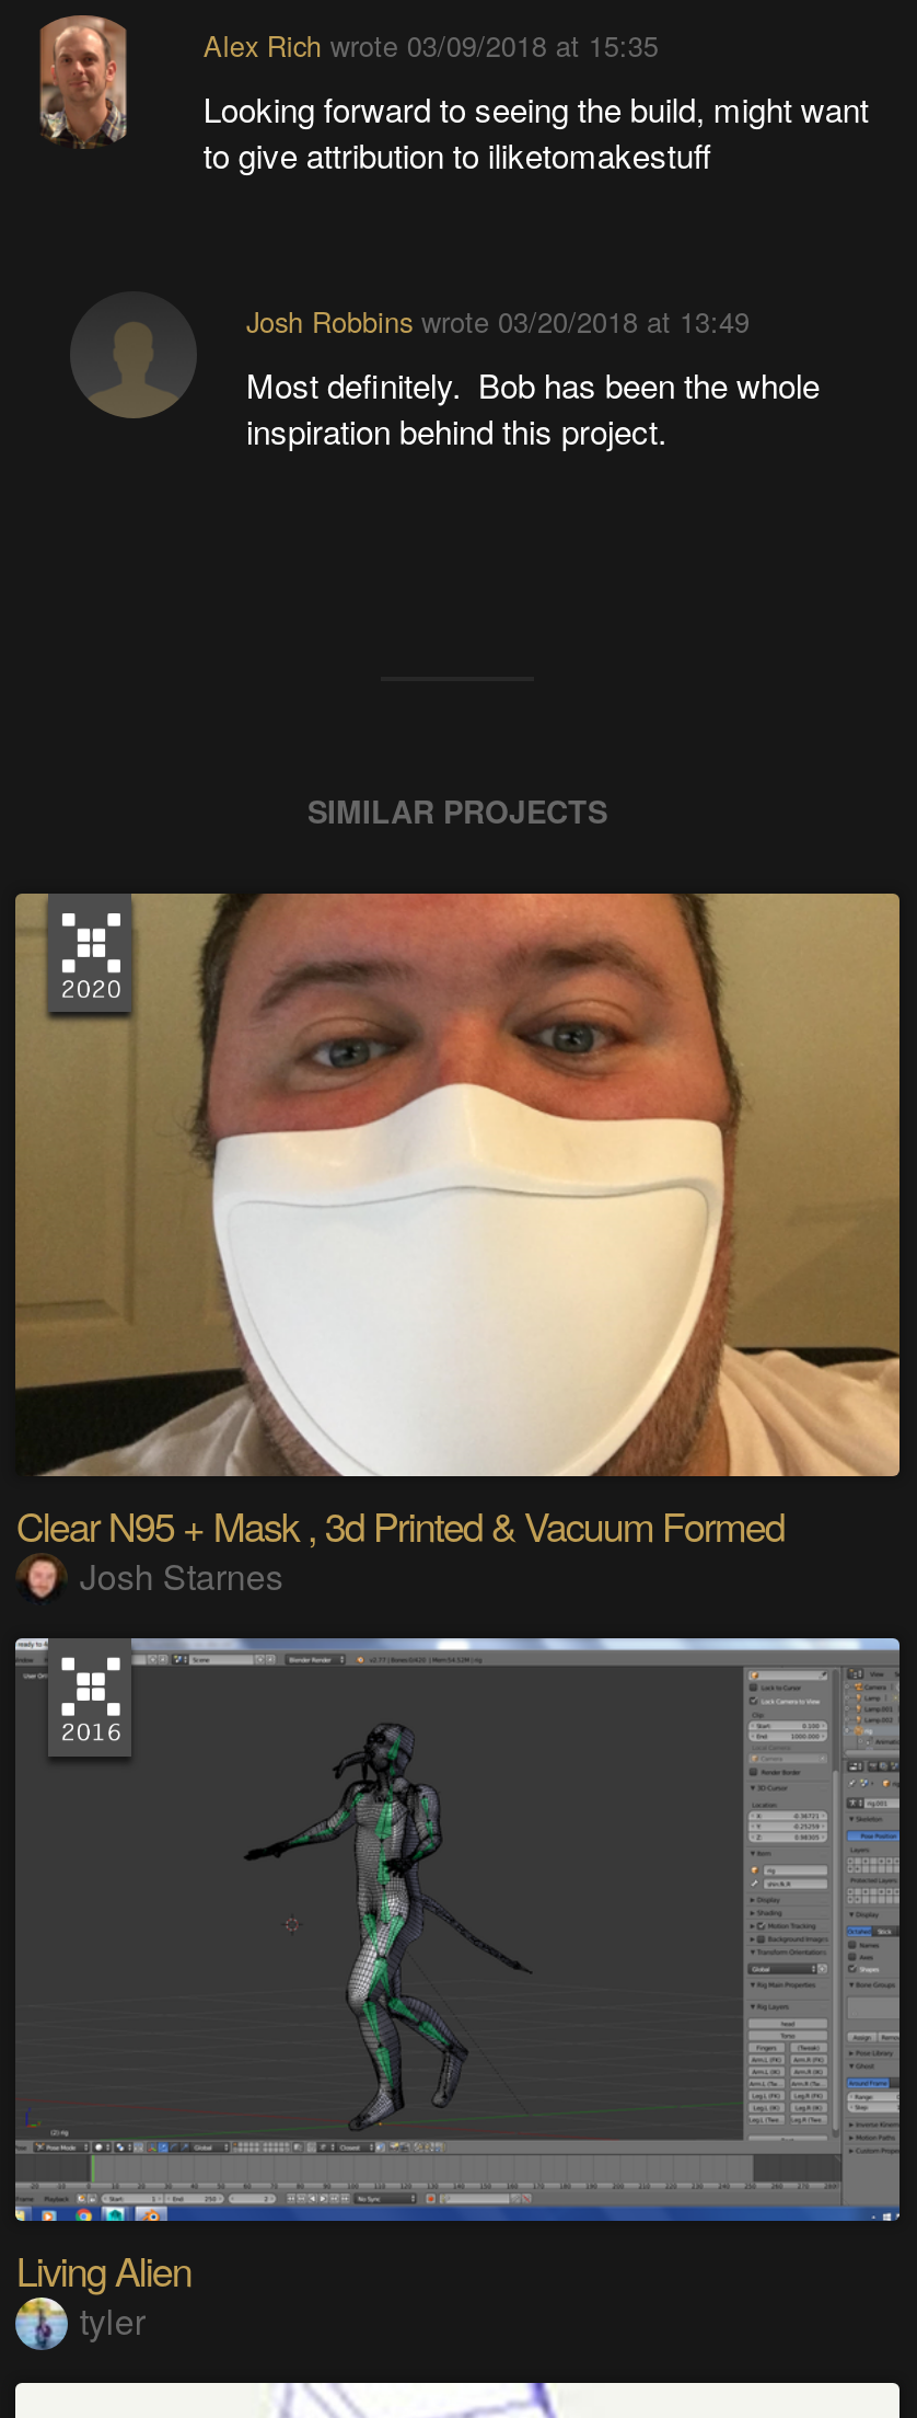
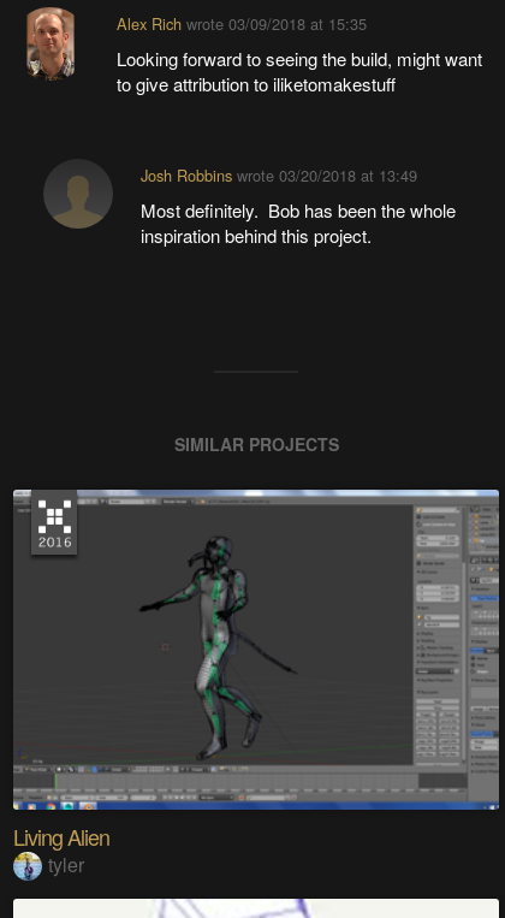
- [image]
- Clear N95 + Mask , 3d Printed & Vacuum Formed
- Josh Starnes
